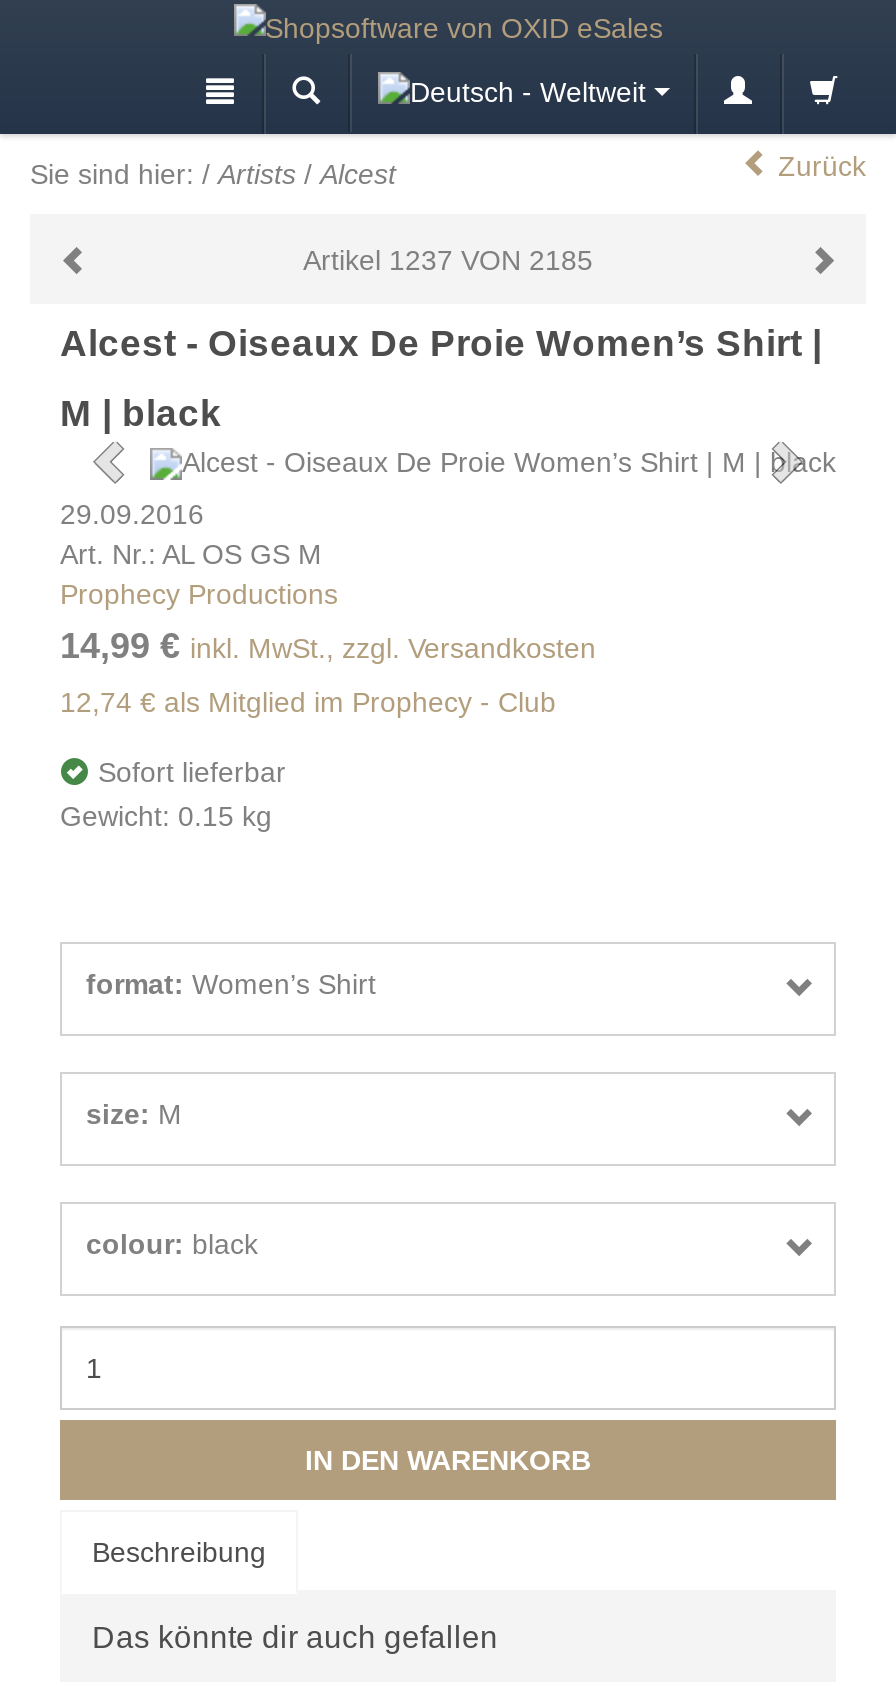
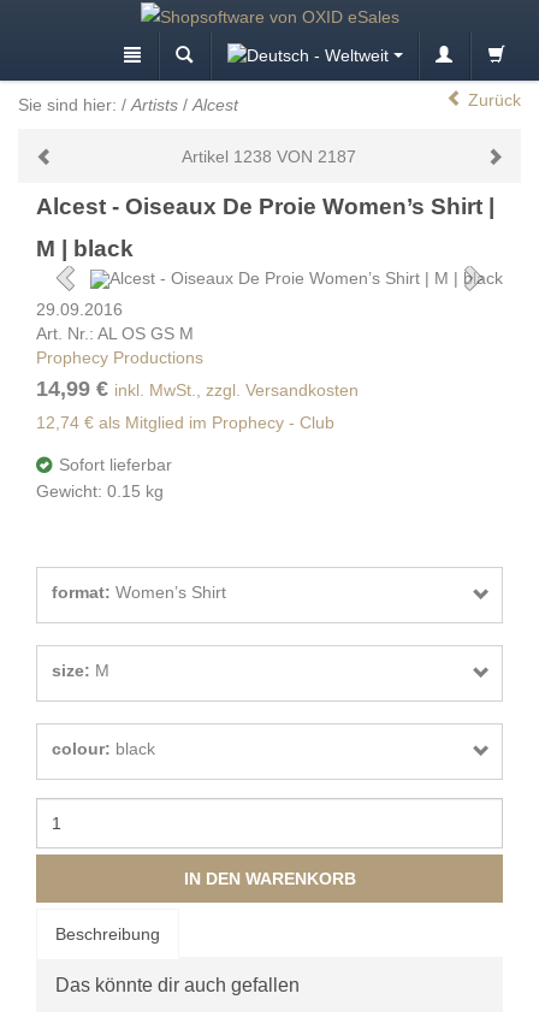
- Artikel 1237 VON 2185
+ Artikel 1238 VON 2187
